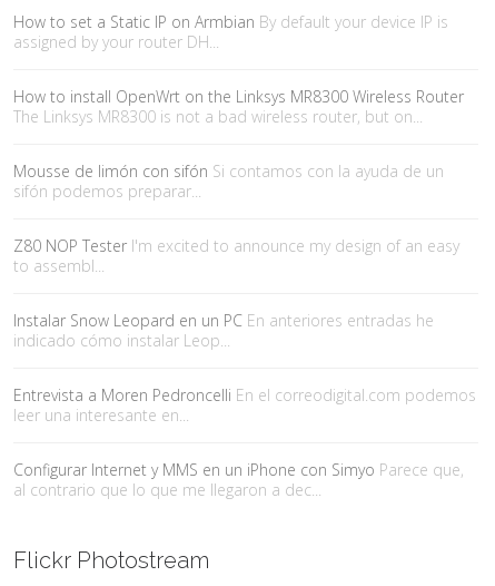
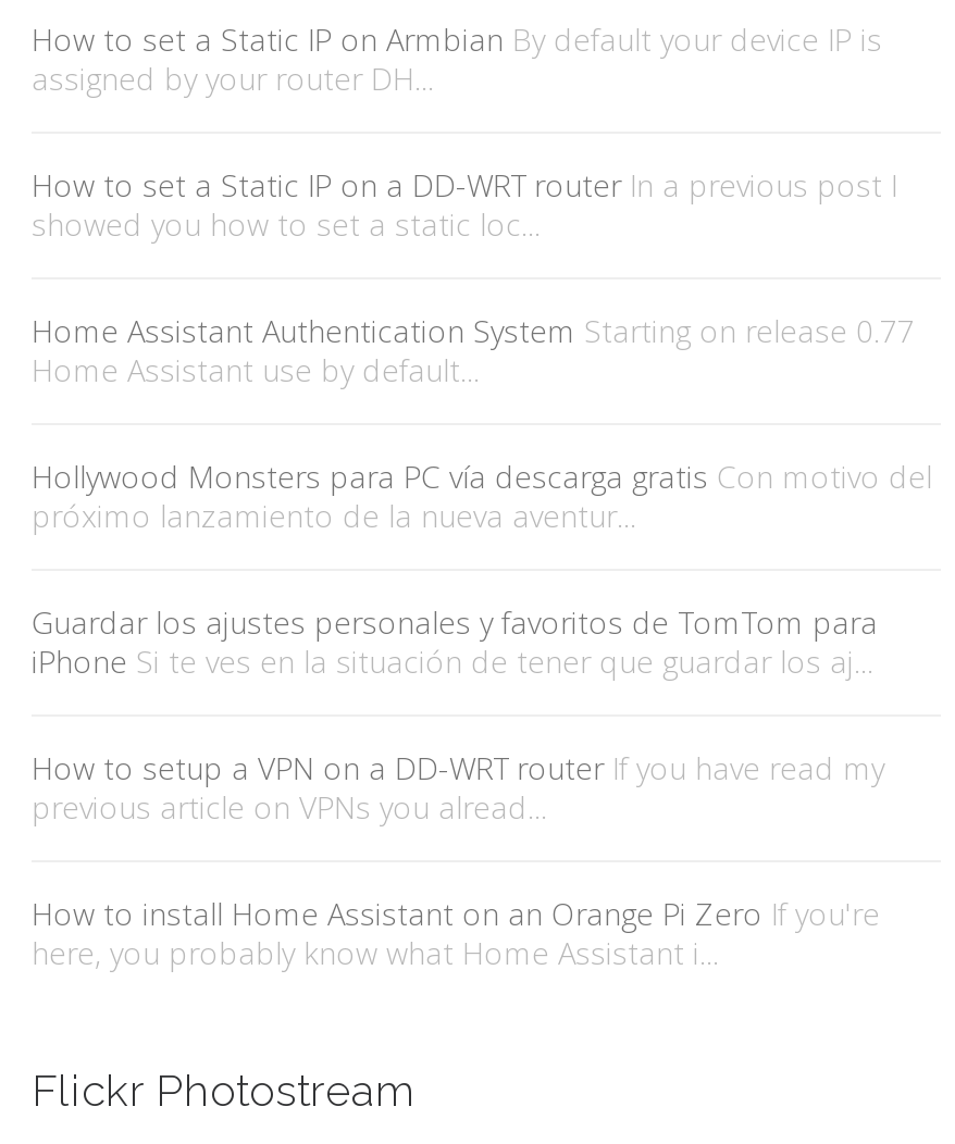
- How to install OpenWrt on the Linksys MR8300 Wireless Router
- The Linksys MR8300 is not a bad wireless router, but on...
+ How to set a Static IP on a DD-WRT router In a previous post I
+ showed you how to set a static loc...

- Mousse de limón con sifón Si contamos con la ayuda de un
- sifón podemos preparar...
+ Home Assistant Authentication System Starting on release 0.77
+ Home Assistant use by default...

- Z80 NOP Tester I'm excited to announce my design of an easy
- to assembl...
+ Hollywood Monsters para PC vía descarga gratis Con motivo del
+ próximo lanzamiento de la nueva aventur...

- Instalar Snow Leopard en un PC En anteriores entradas he
- indicado cómo instalar Leop...
+ Guardar los ajustes personales y favoritos de TomTom para
+ iPhone Si te ves en la situación de tener que guardar los aj...

- Entrevista a Moren Pedroncelli En el correodigital.com podemos
- leer una interesante en...
+ How to setup a VPN on a DD-WRT router If you have read my
+ previous article on VPNs you alread...

- Configurar Internet y MMS en un iPhone con Simyo Parece que,
- al contrario que lo que me llegaron a dec...
+ How to install Home Assistant on an Orange Pi Zero If you're
+ here, you probably know what Home Assistant i...
